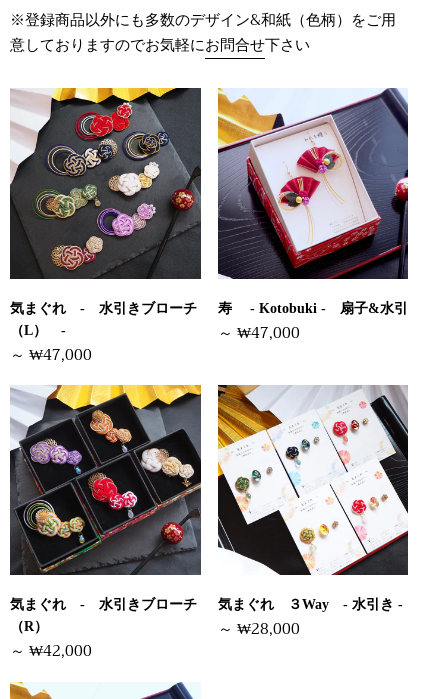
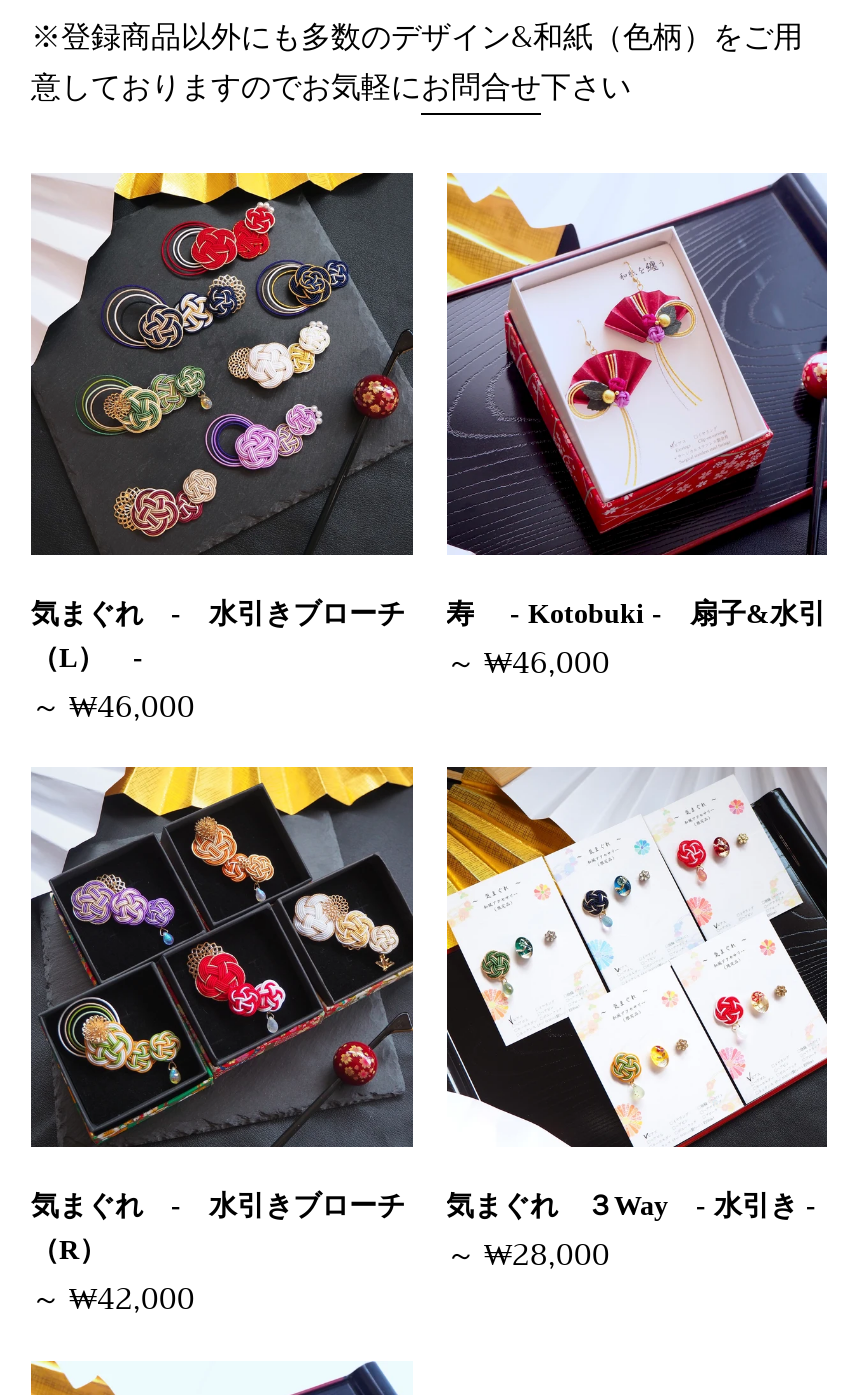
- ～₩47,000
+ ～₩46,000

- ～₩47,000
+ ～₩46,000
